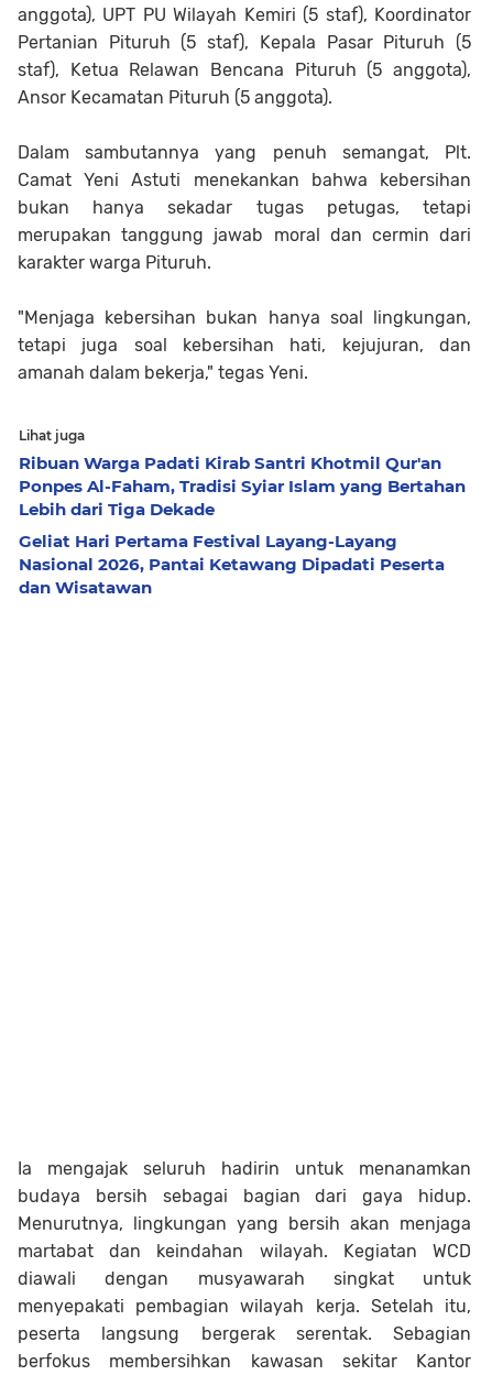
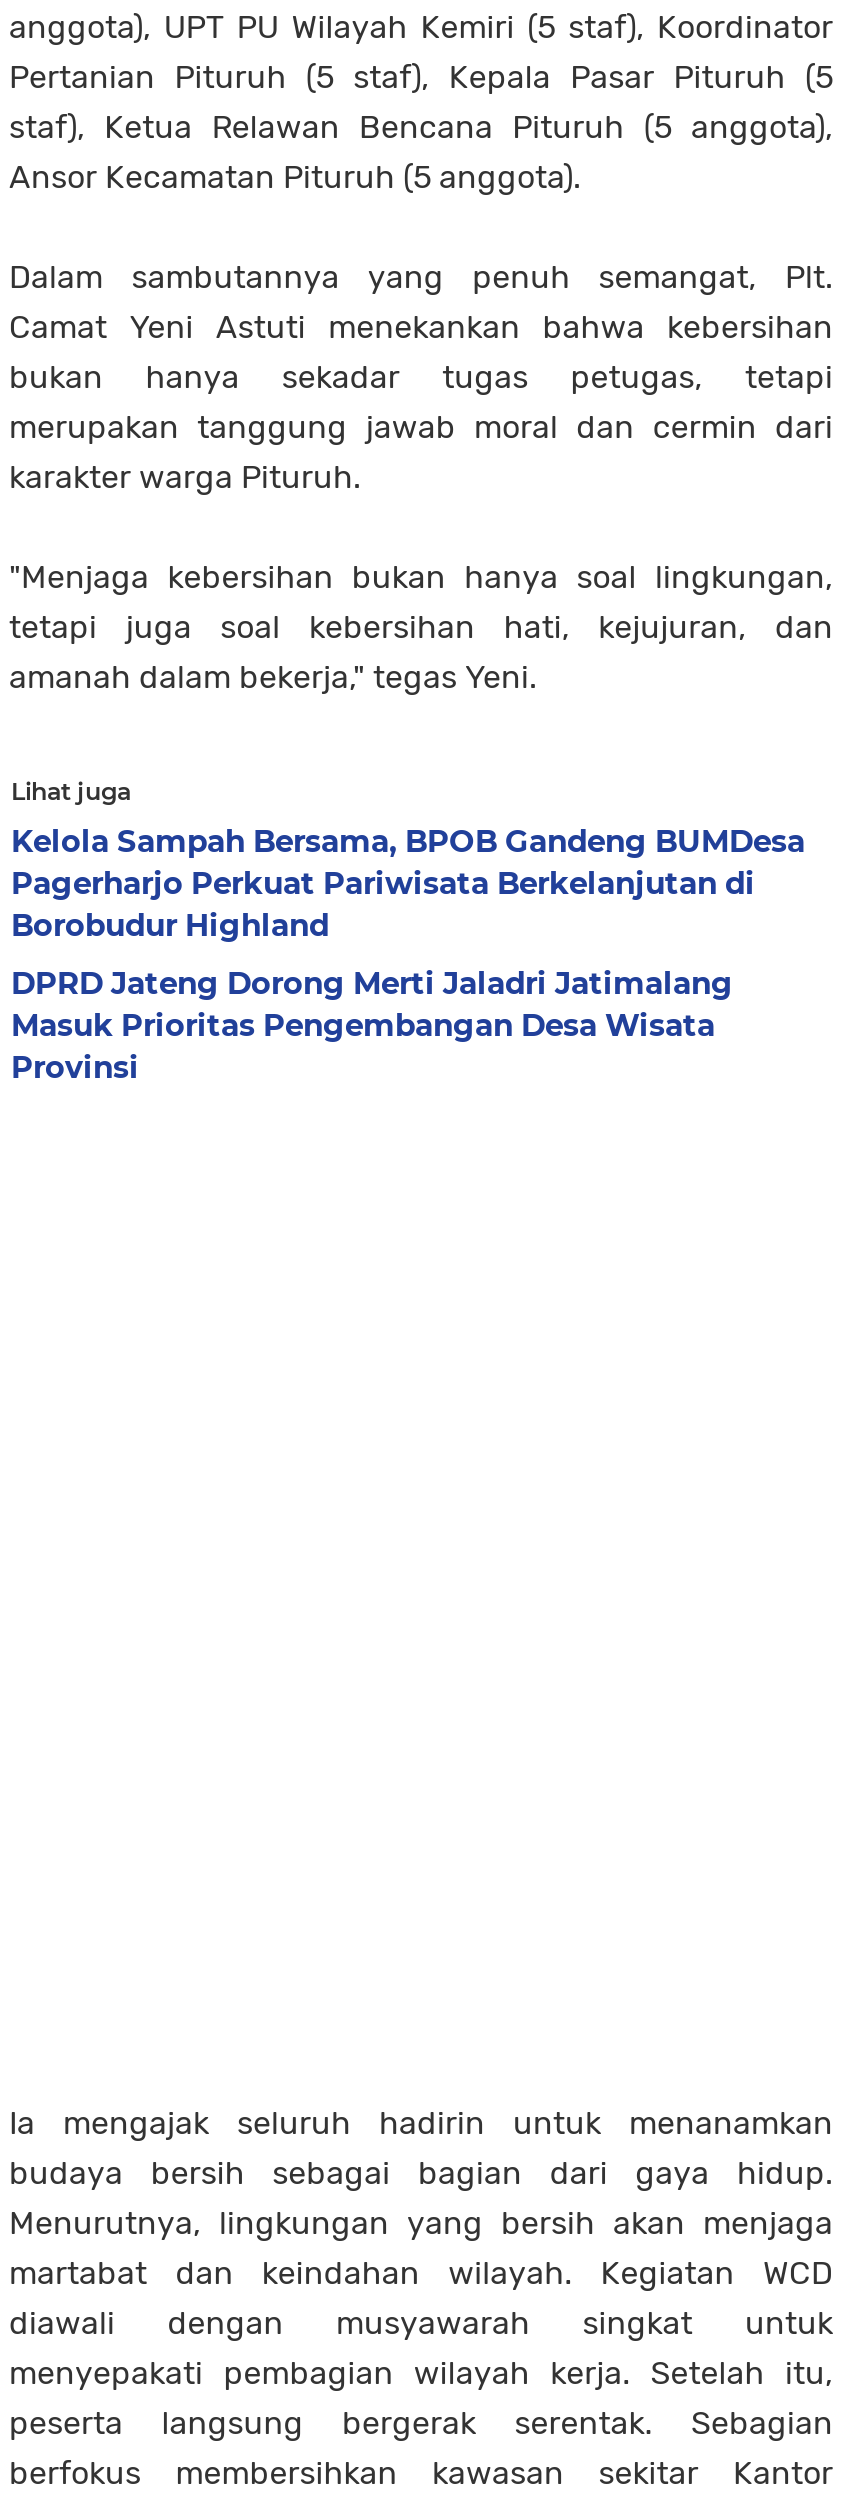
- Ribuan Warga Padati Kirab Santri Khotmil Qur'an
- Ponpes Al-Faham, Tradisi Syiar Islam yang Bertahan
- Lebih dari Tiga Dekade
+ Kelola Sampah Bersama, BPOB Gandeng BUMDesa
+ Pagerharjo Perkuat Pariwisata Berkelanjutan di
+ Borobudur Highland

- Geliat Hari Pertama Festival Layang-Layang
- Nasional 2026, Pantai Ketawang Dipadati Peserta
- dan Wisatawan
+ DPRD Jateng Dorong Merti Jaladri Jatimalang
+ Masuk Prioritas Pengembangan Desa Wisata
+ Provinsi
